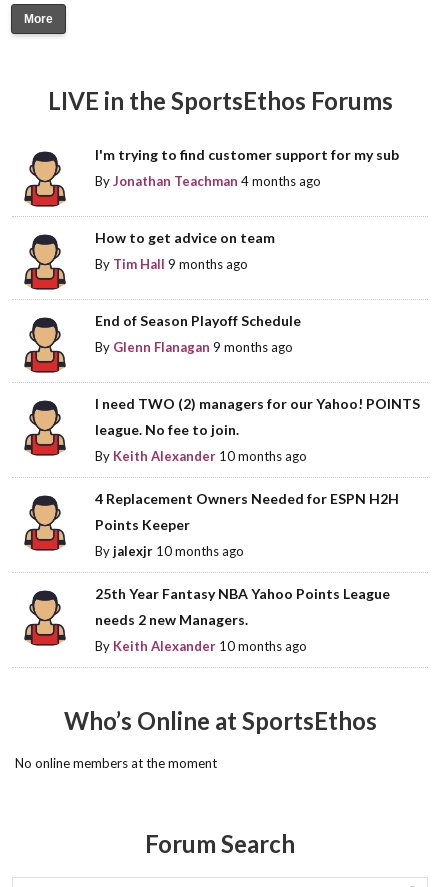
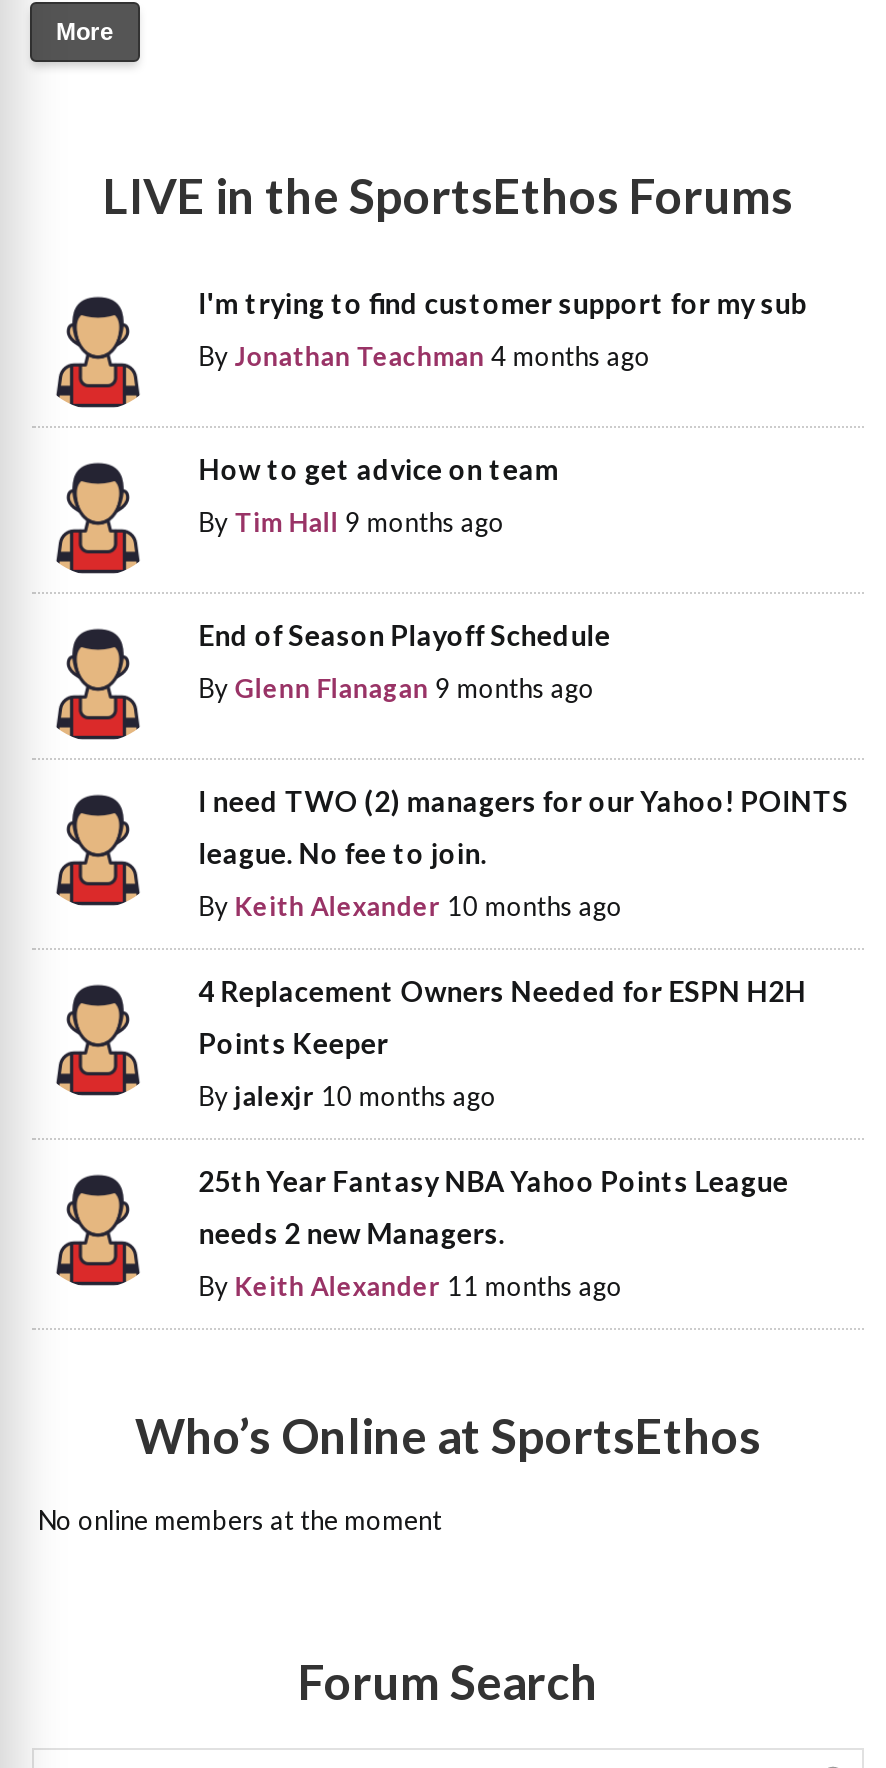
- By Keith Alexander 10 months ago
+ By Keith Alexander 11 months ago
